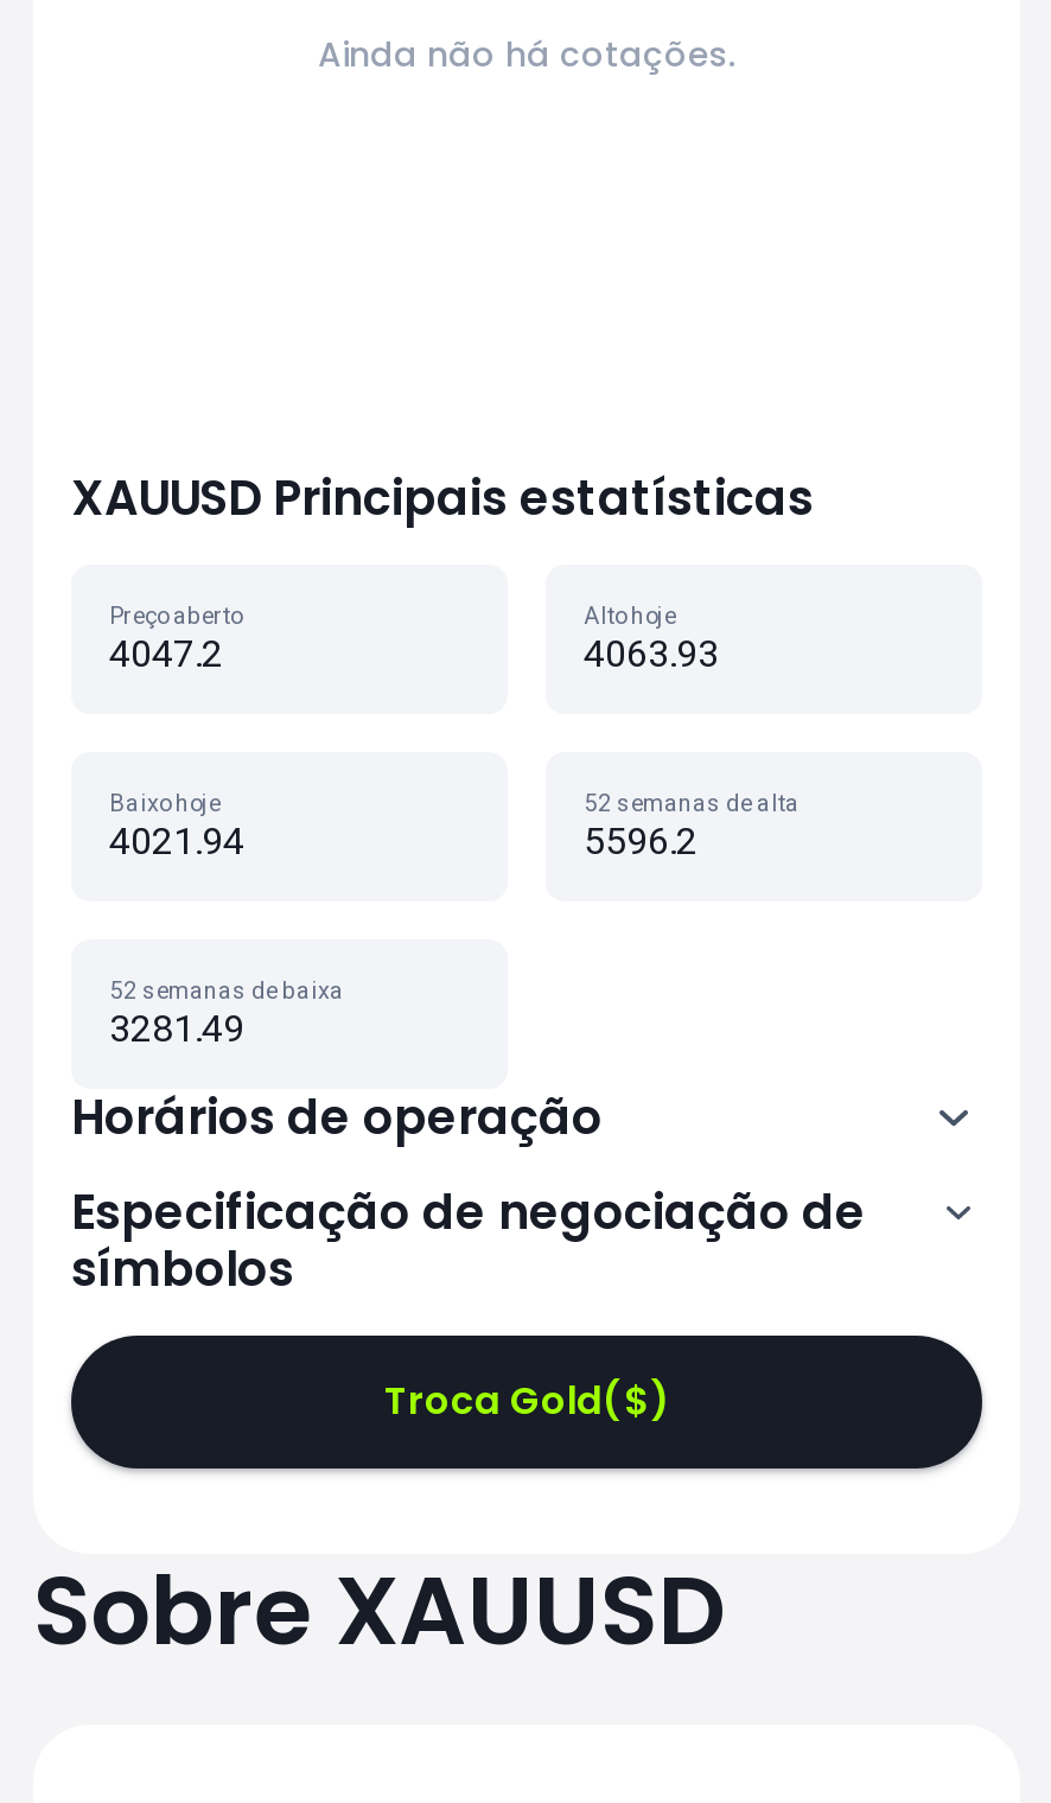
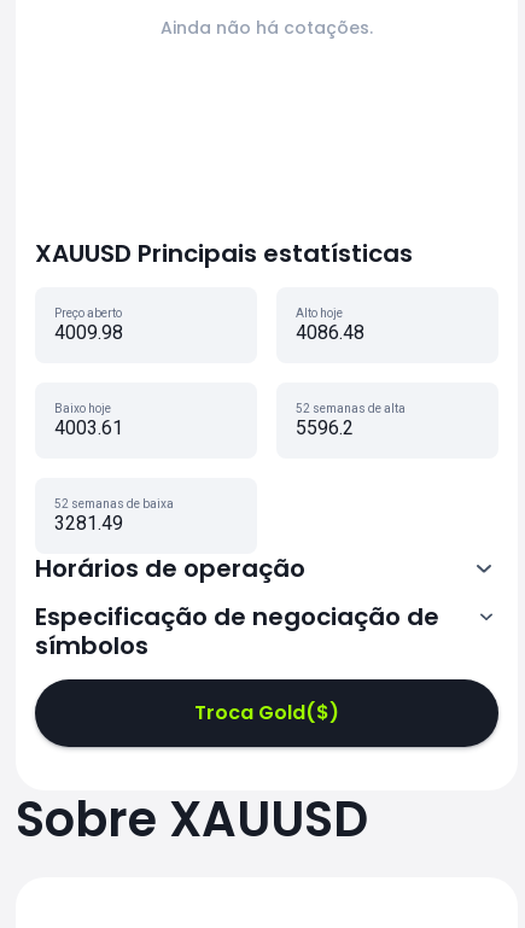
- 4047.2
+ 4009.98

- 4063.93
+ 4086.48

- 4021.94
+ 4003.61
